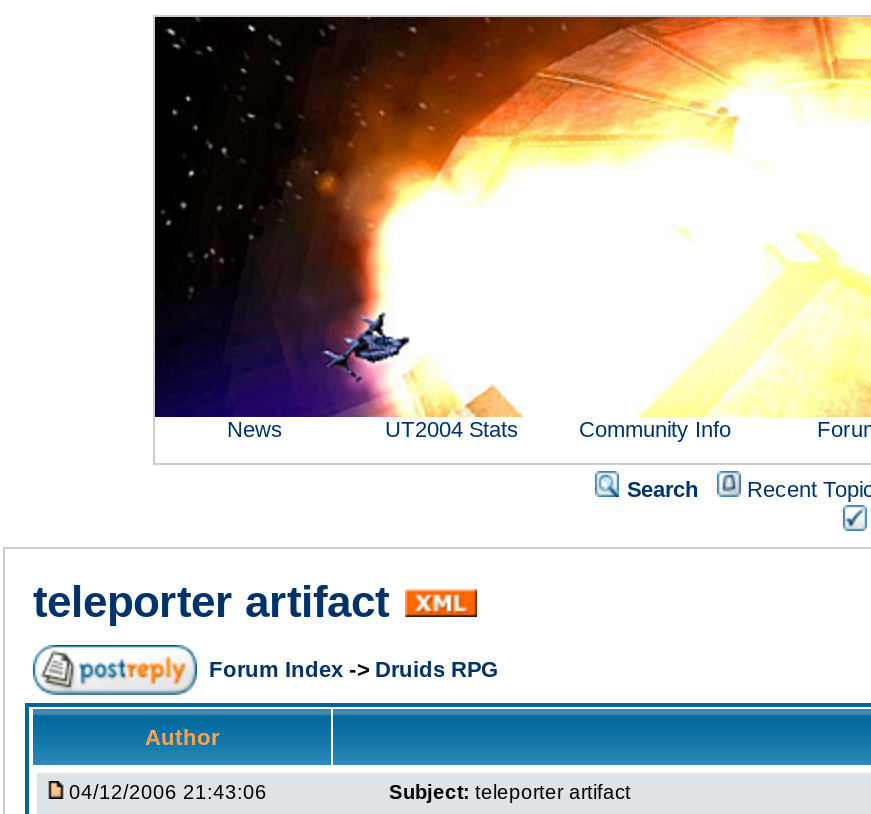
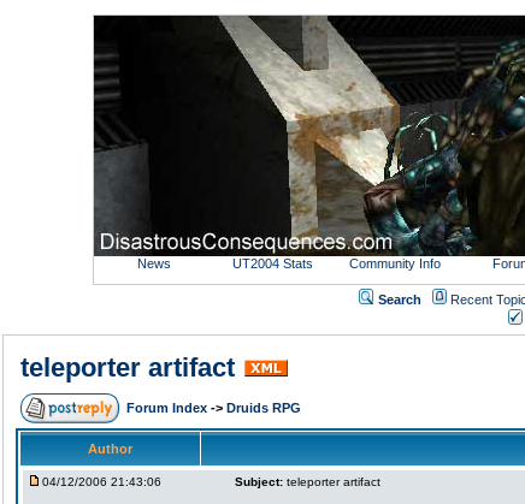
- [image]
+ [image]
